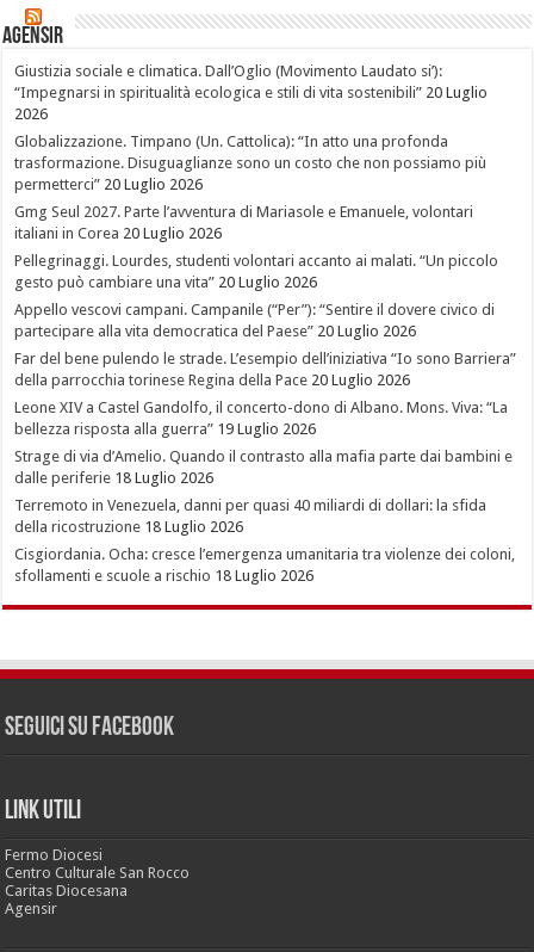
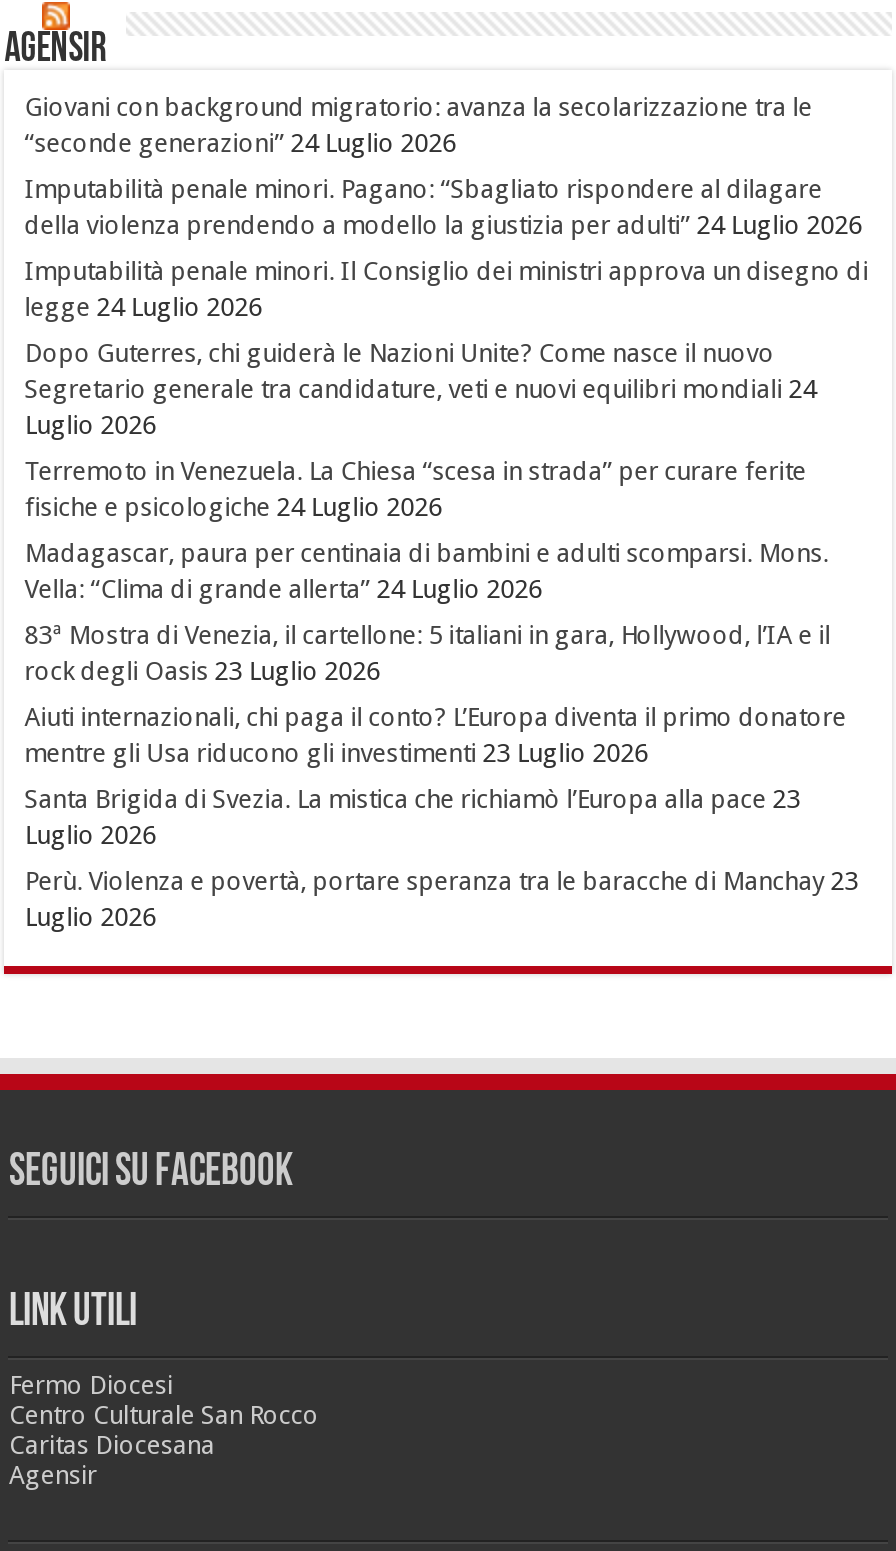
- Giustizia sociale e climatica. Dall’Oglio (Movimento Laudato si’):
- “Impegnarsi in spiritualità ecologica e stili di vita sostenibili” 20 Luglio
- 2026
+ Giovani con background migratorio: avanza la secolarizzazione tra le
+ “seconde generazioni” 24 Luglio 2026

- Globalizzazione. Timpano (Un. Cattolica): “In atto una profonda
- trasformazione. Disuguaglianze sono un costo che non possiamo più
- permetterci” 20 Luglio 2026
+ Imputabilità penale minori. Pagano: “Sbagliato rispondere al dilagare
+ della violenza prendendo a modello la giustizia per adulti” 24 Luglio 2026

- Gmg Seul 2027. Parte l’avventura di Mariasole e Emanuele, volontari
- italiani in Corea 20 Luglio 2026
+ Imputabilità penale minori. Il Consiglio dei ministri approva un disegno di
+ legge 24 Luglio 2026

- Pellegrinaggi. Lourdes, studenti volontari accanto ai malati. “Un piccolo
- gesto può cambiare una vita” 20 Luglio 2026
+ Dopo Guterres, chi guiderà le Nazioni Unite? Come nasce il nuovo
+ Segretario generale tra candidature, veti e nuovi equilibri mondiali 24
+ Luglio 2026

- Appello vescovi campani. Campanile (“Per”): “Sentire il dovere civico di
- partecipare alla vita democratica del Paese” 20 Luglio 2026
+ Terremoto in Venezuela. La Chiesa “scesa in strada” per curare ferite
+ fisiche e psicologiche 24 Luglio 2026

- Far del bene pulendo le strade. L’esempio dell’iniziativa “Io sono Barriera”
- della parrocchia torinese Regina della Pace 20 Luglio 2026
+ Madagascar, paura per centinaia di bambini e adulti scomparsi. Mons.
+ Vella: “Clima di grande allerta” 24 Luglio 2026

- Leone XIV a Castel Gandolfo, il concerto-dono di Albano. Mons. Viva: “La
- bellezza risposta alla guerra” 19 Luglio 2026
+ 83ª Mostra di Venezia, il cartellone: 5 italiani in gara, Hollywood, l’IA e il
+ rock degli Oasis 23 Luglio 2026

- Strage di via d’Amelio. Quando il contrasto alla mafia parte dai bambini e
- dalle periferie 18 Luglio 2026
+ Aiuti internazionali, chi paga il conto? L’Europa diventa il primo donatore
+ mentre gli Usa riducono gli investimenti 23 Luglio 2026

- Terremoto in Venezuela, danni per quasi 40 miliardi di dollari: la sfida
- della ricostruzione 18 Luglio 2026
+ Santa Brigida di Svezia. La mistica che richiamò l’Europa alla pace 23
+ Luglio 2026

- Cisgiordania. Ocha: cresce l’emergenza umanitaria tra violenze dei coloni,
- sfollamenti e scuole a rischio 18 Luglio 2026
+ Perù. Violenza e povertà, portare speranza tra le baracche di Manchay 23
+ Luglio 2026
